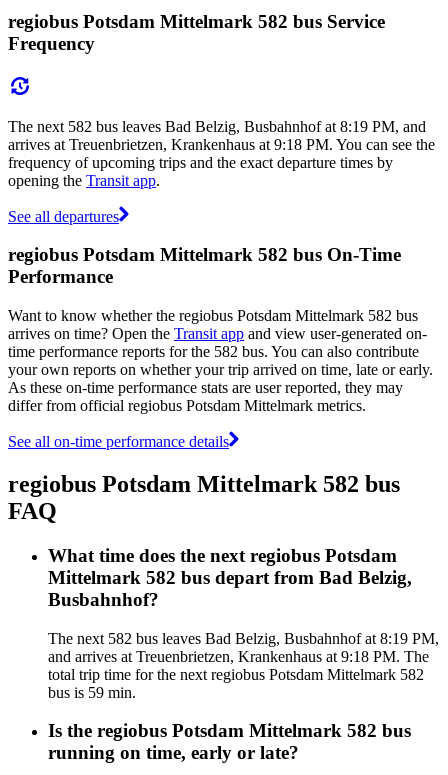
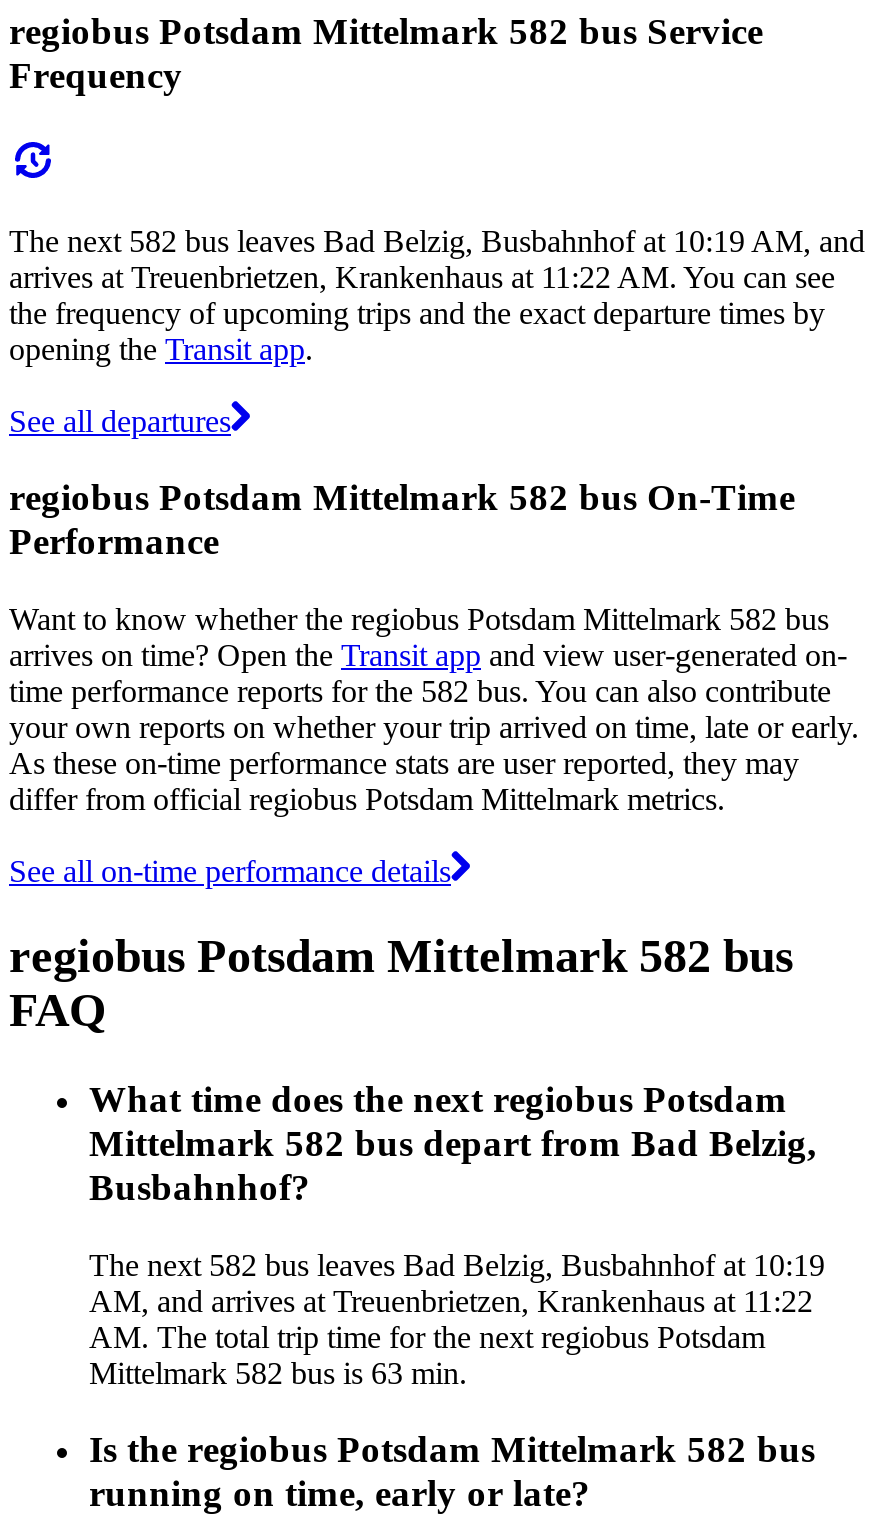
- The next 582 bus leaves Bad Belzig, Busbahnhof at 8:19 PM, and
- arrives at Treuenbrietzen, Krankenhaus at 9:18 PM. You can see the
- frequency of upcoming trips and the exact departure times by
+ The next 582 bus leaves Bad Belzig, Busbahnhof at 10:19 AM, and
+ arrives at Treuenbrietzen, Krankenhaus at 11:22 AM. You can see
+ the frequency of upcoming trips and the exact departure times by

- The next 582 bus leaves Bad Belzig, Busbahnhof at 8:19 PM,
- and arrives at Treuenbrietzen, Krankenhaus at 9:18 PM. The
- total trip time for the next regiobus Potsdam Mittelmark 582
- bus is 59 min.
+ The next 582 bus leaves Bad Belzig, Busbahnhof at 10:19
+ AM, and arrives at Treuenbrietzen, Krankenhaus at 11:22
+ AM. The total trip time for the next regiobus Potsdam
+ Mittelmark 582 bus is 63 min.
